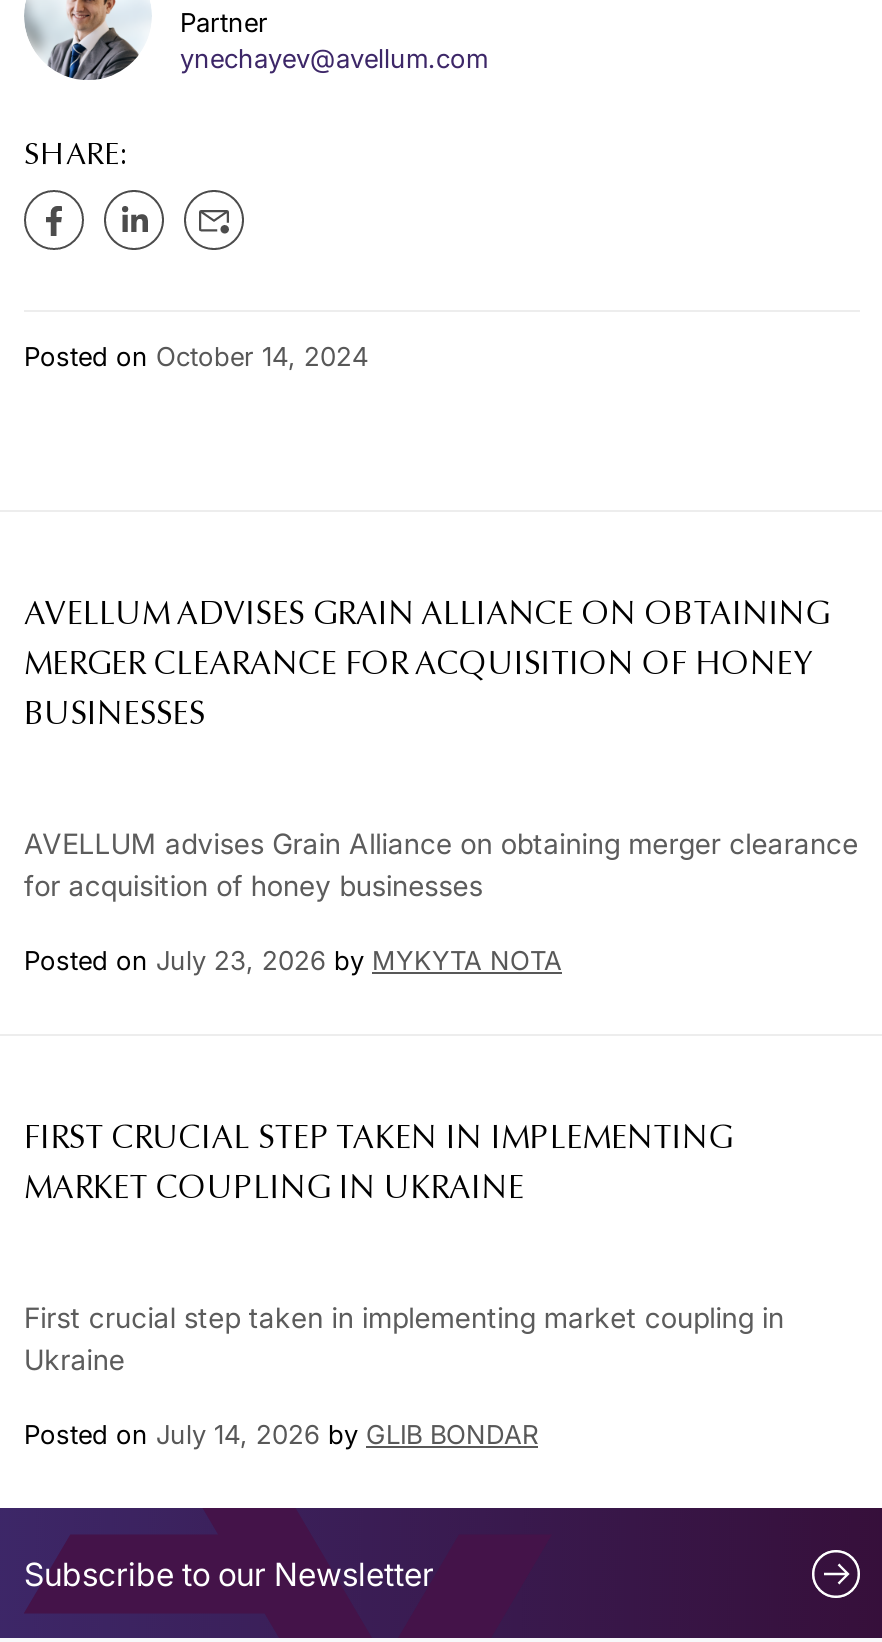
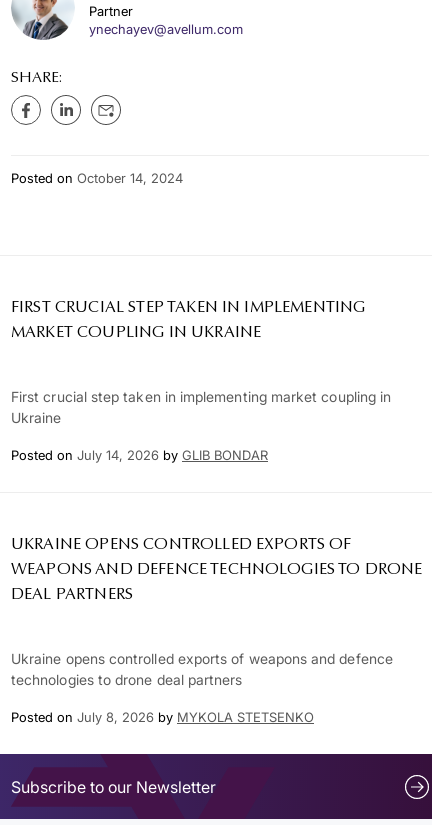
- AVELLUM ADVISES GRAIN ALLIANCE ON OBTAINING
- MERGER CLEARANCE FOR ACQUISITION OF HONEY
- BUSINESSES

- AVELLUM advises Grain Alliance on obtaining merger clearance
- for acquisition of honey businesses
- Posted on July 23, 2026 by MYKYTA NOTA

moved up: FIRST CRUCIAL STEP TAKEN IN IMPLEMENTING | MARKET COUPLING IN UKRAINE | First crucial step taken in implementing market coupling in | Ukraine | Posted on July 14, 2026 by GLIB BONDAR

+ UKRAINE OPENS CONTROLLED EXPORTS OF
+ WEAPONS AND DEFENCE TECHNOLOGIES TO DRONE
+ DEAL PARTNERS

+ Ukraine opens controlled exports of weapons and defence
+ technologies to drone deal partners
+ Posted on July 8, 2026 by MYKOLA STETSENKO
